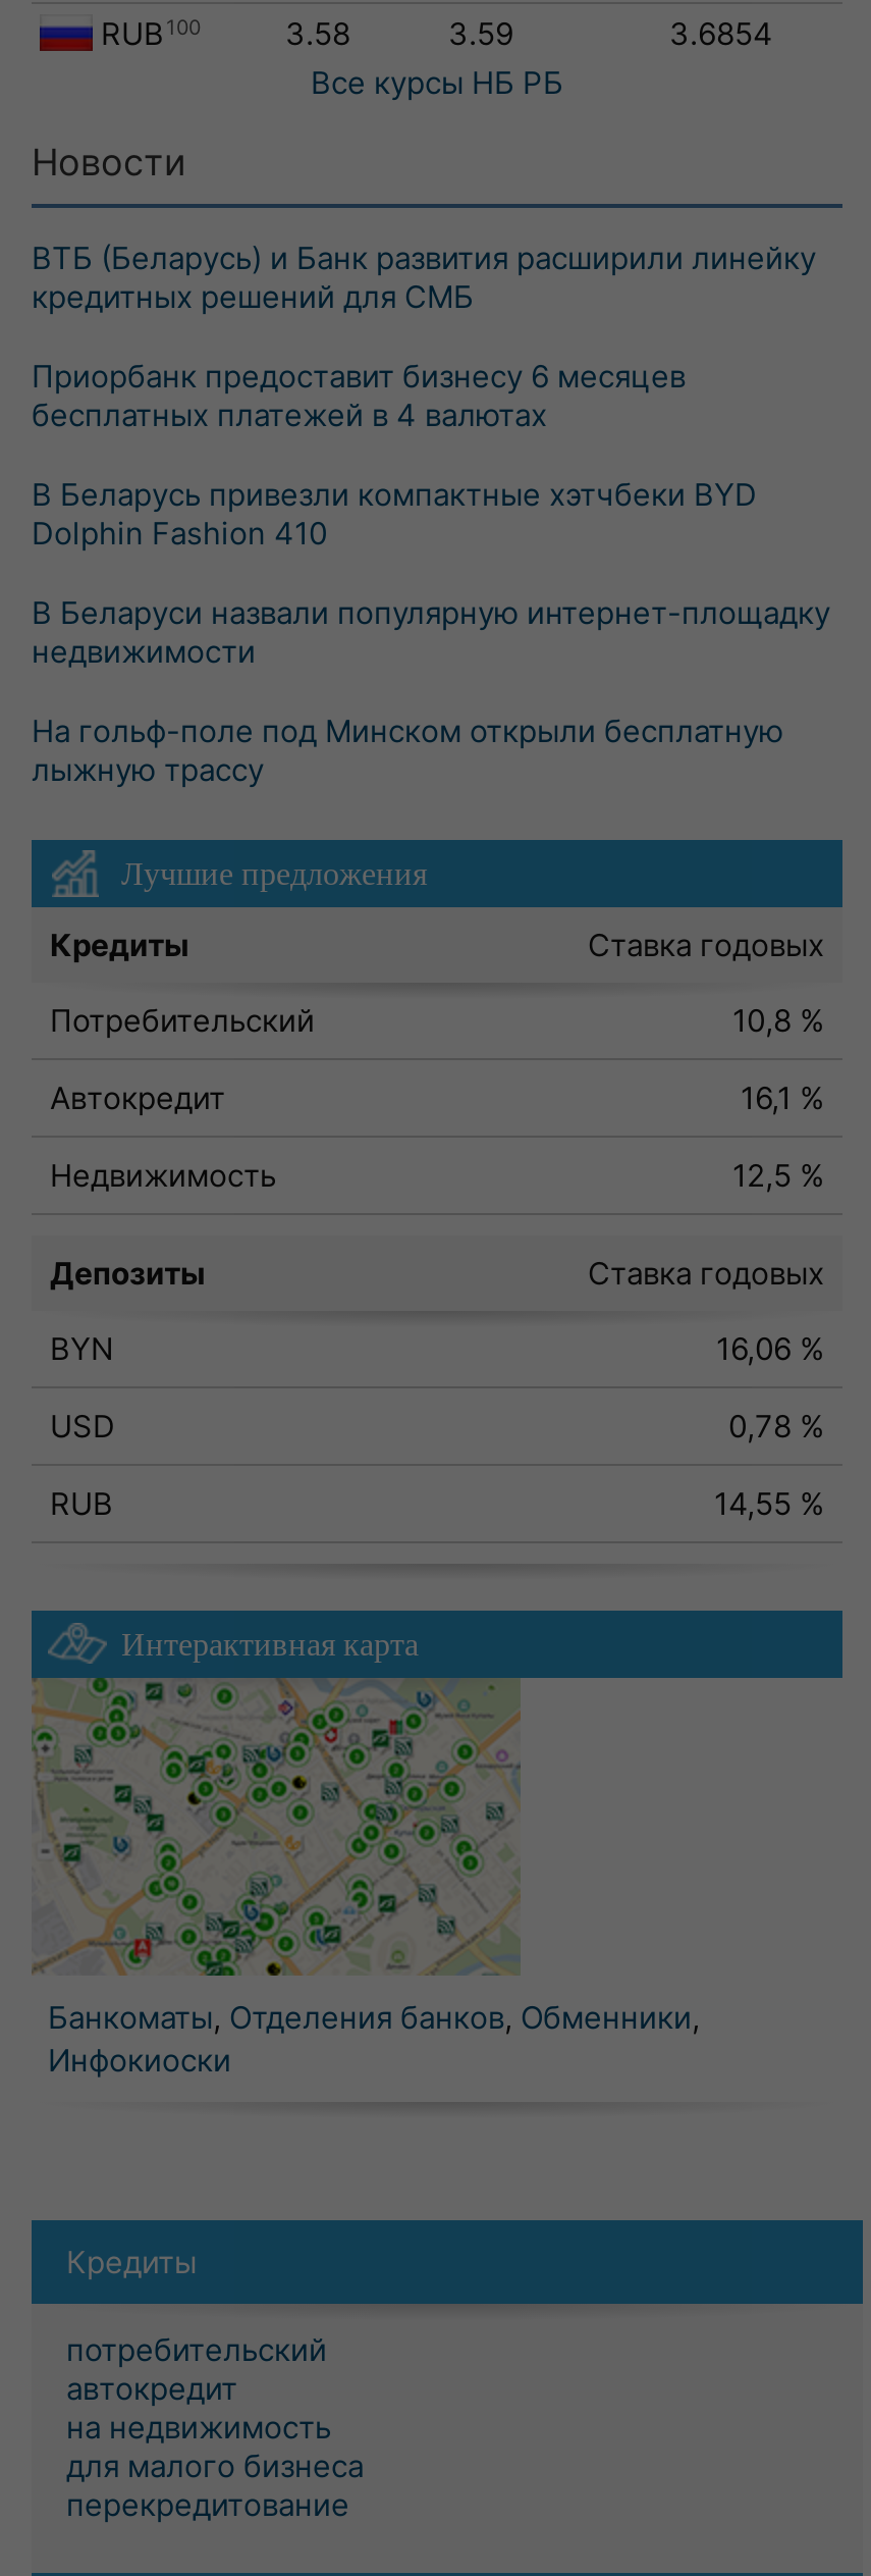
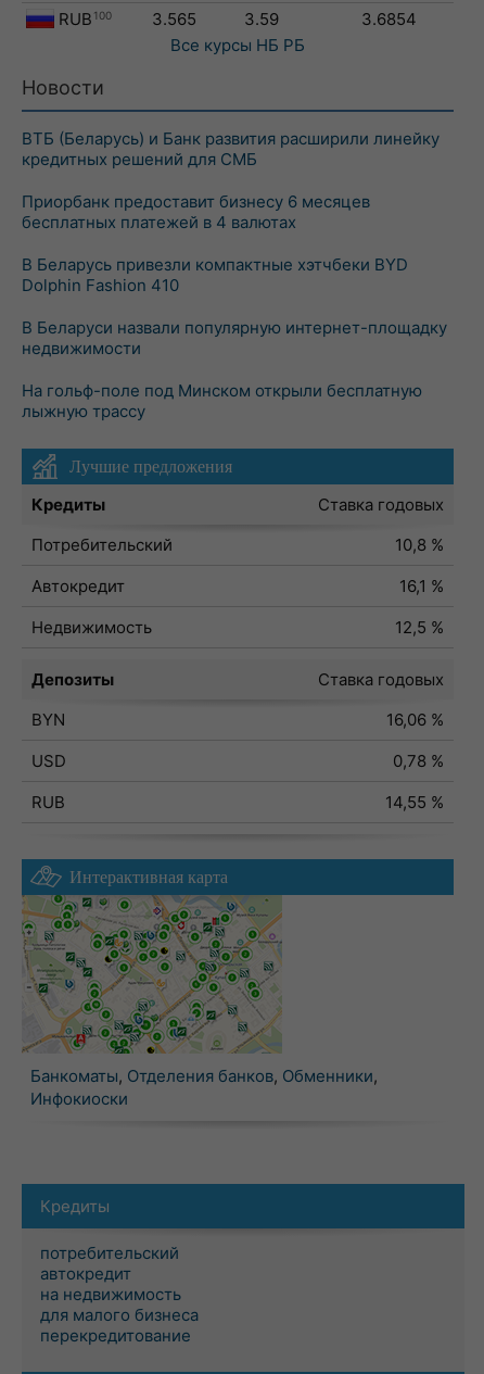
- 3.58
+ 3.565
